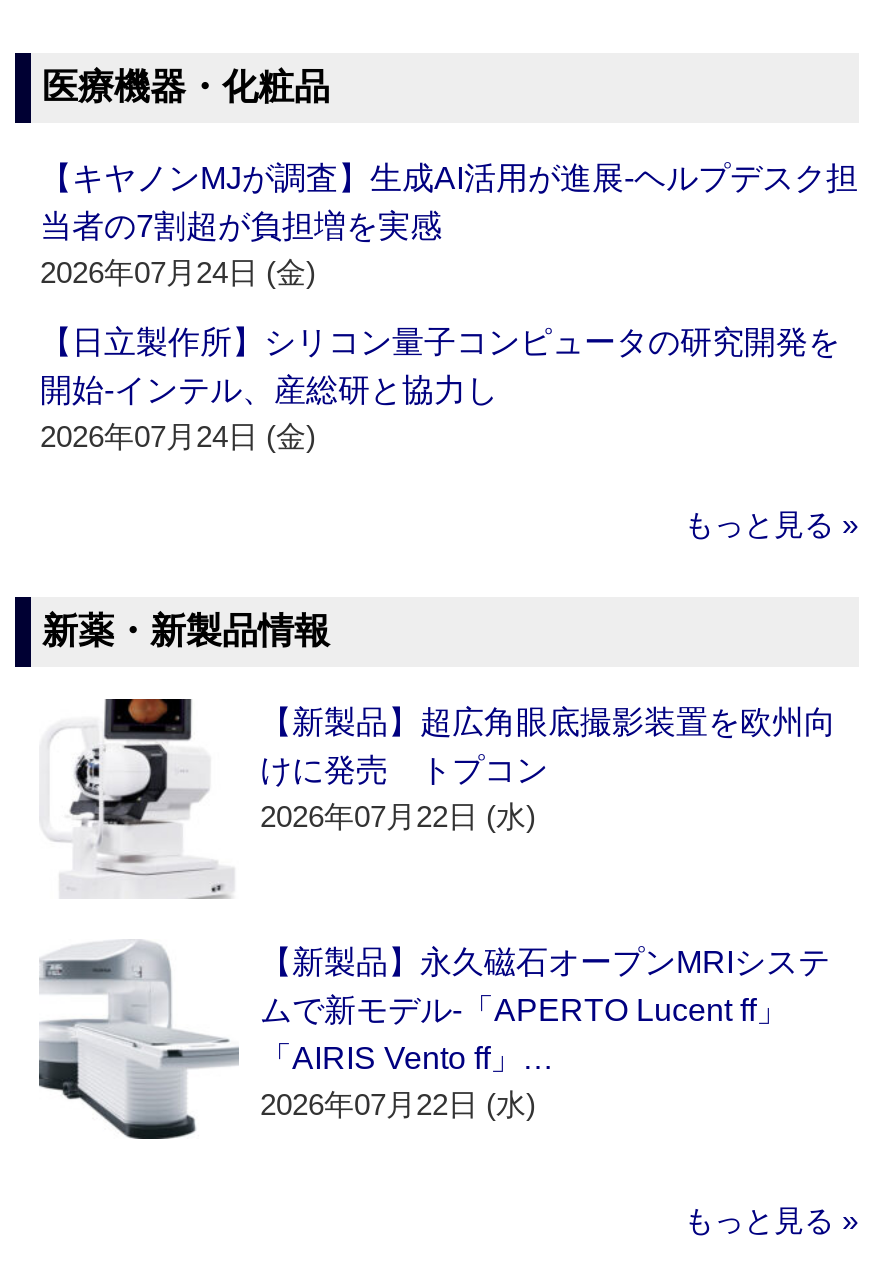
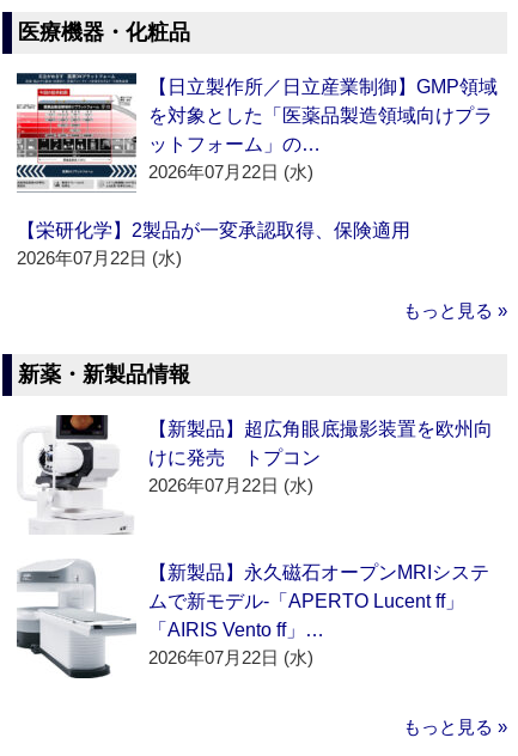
- 【キヤノンMJが調査】生成AI活用が進展‐ヘルプデスク担
- 当者の7割超が負担増を実感
- 2026年07月24日 (金)
+ 【日立製作所／日立産業制御】GMP領域
+ を対象とした「医薬品製造領域向けプラ
+ ットフォーム」の…
+ 2026年07月22日 (水)

- 【日立製作所】シリコン量子コンピュータの研究開発を
- 開始‐インテル、産総研と協力し
- 2026年07月24日 (金)
+ 【栄研化学】2製品が一変承認取得、保険適用
+ 2026年07月22日 (水)
